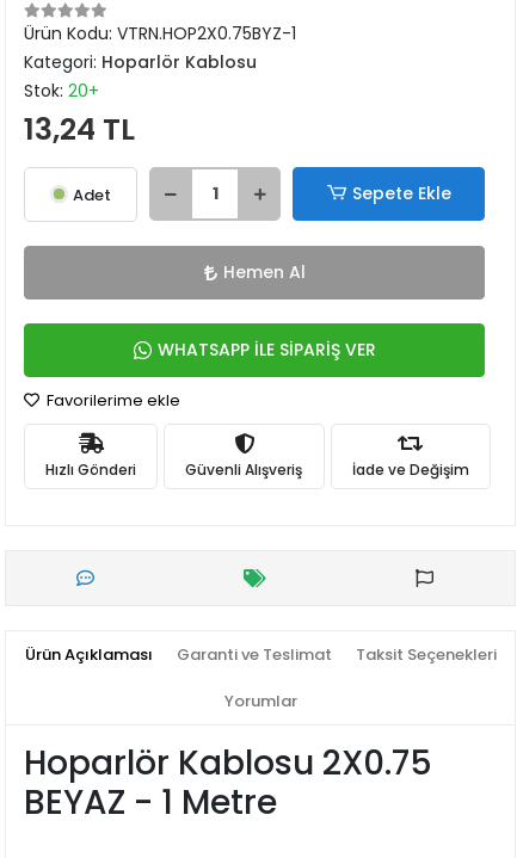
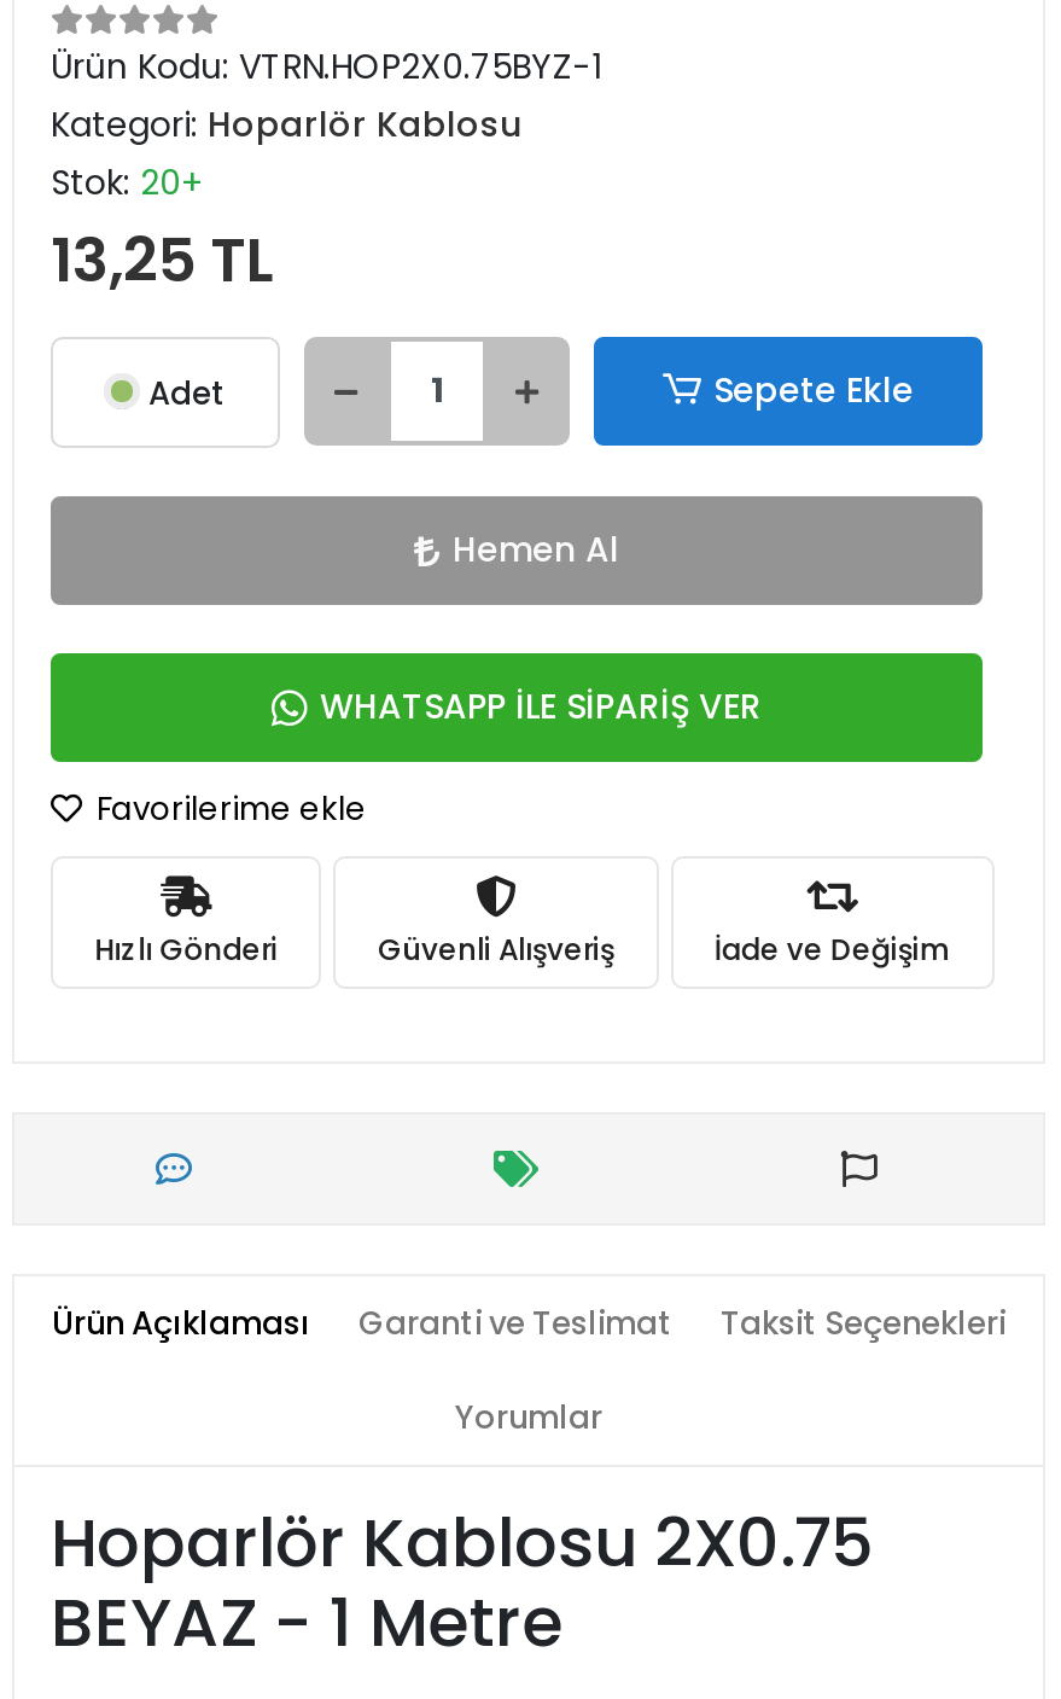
- 13,24 TL
+ 13,25 TL
